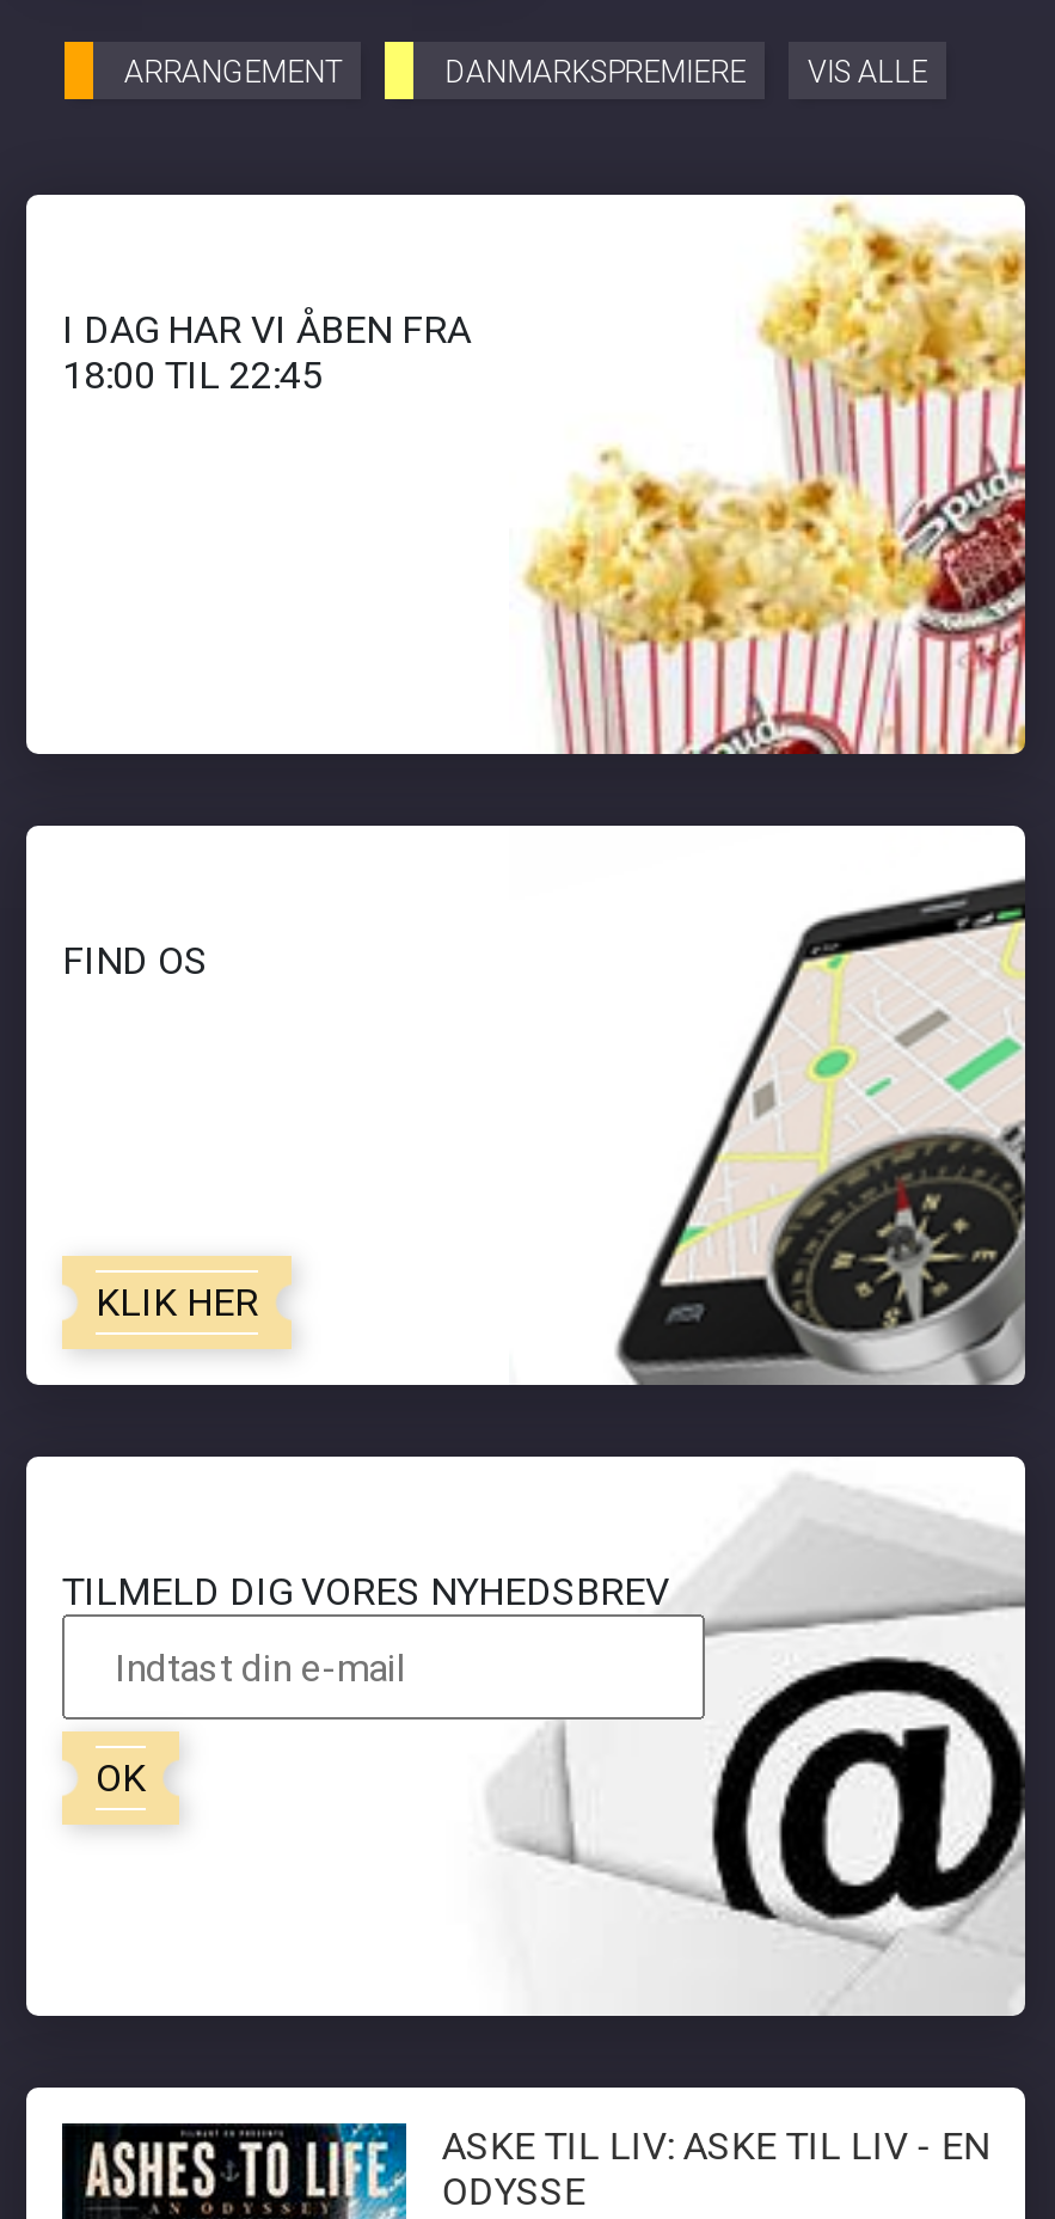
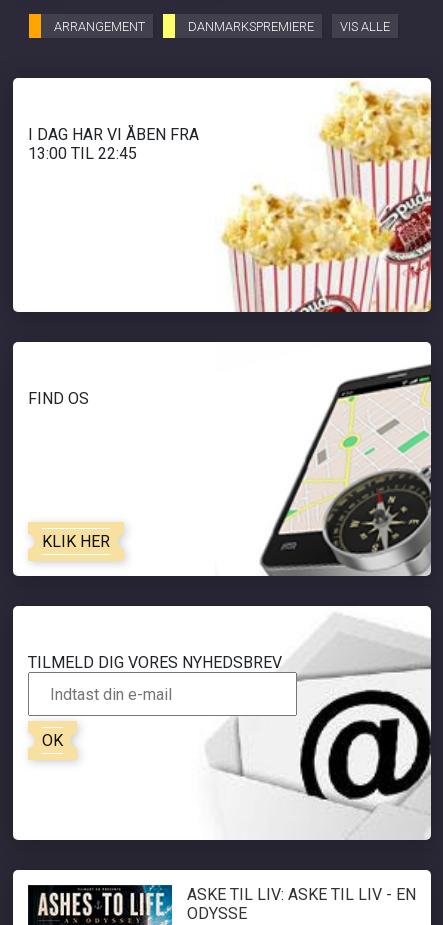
- 18:00 TIL 22:45
+ 13:00 TIL 22:45
